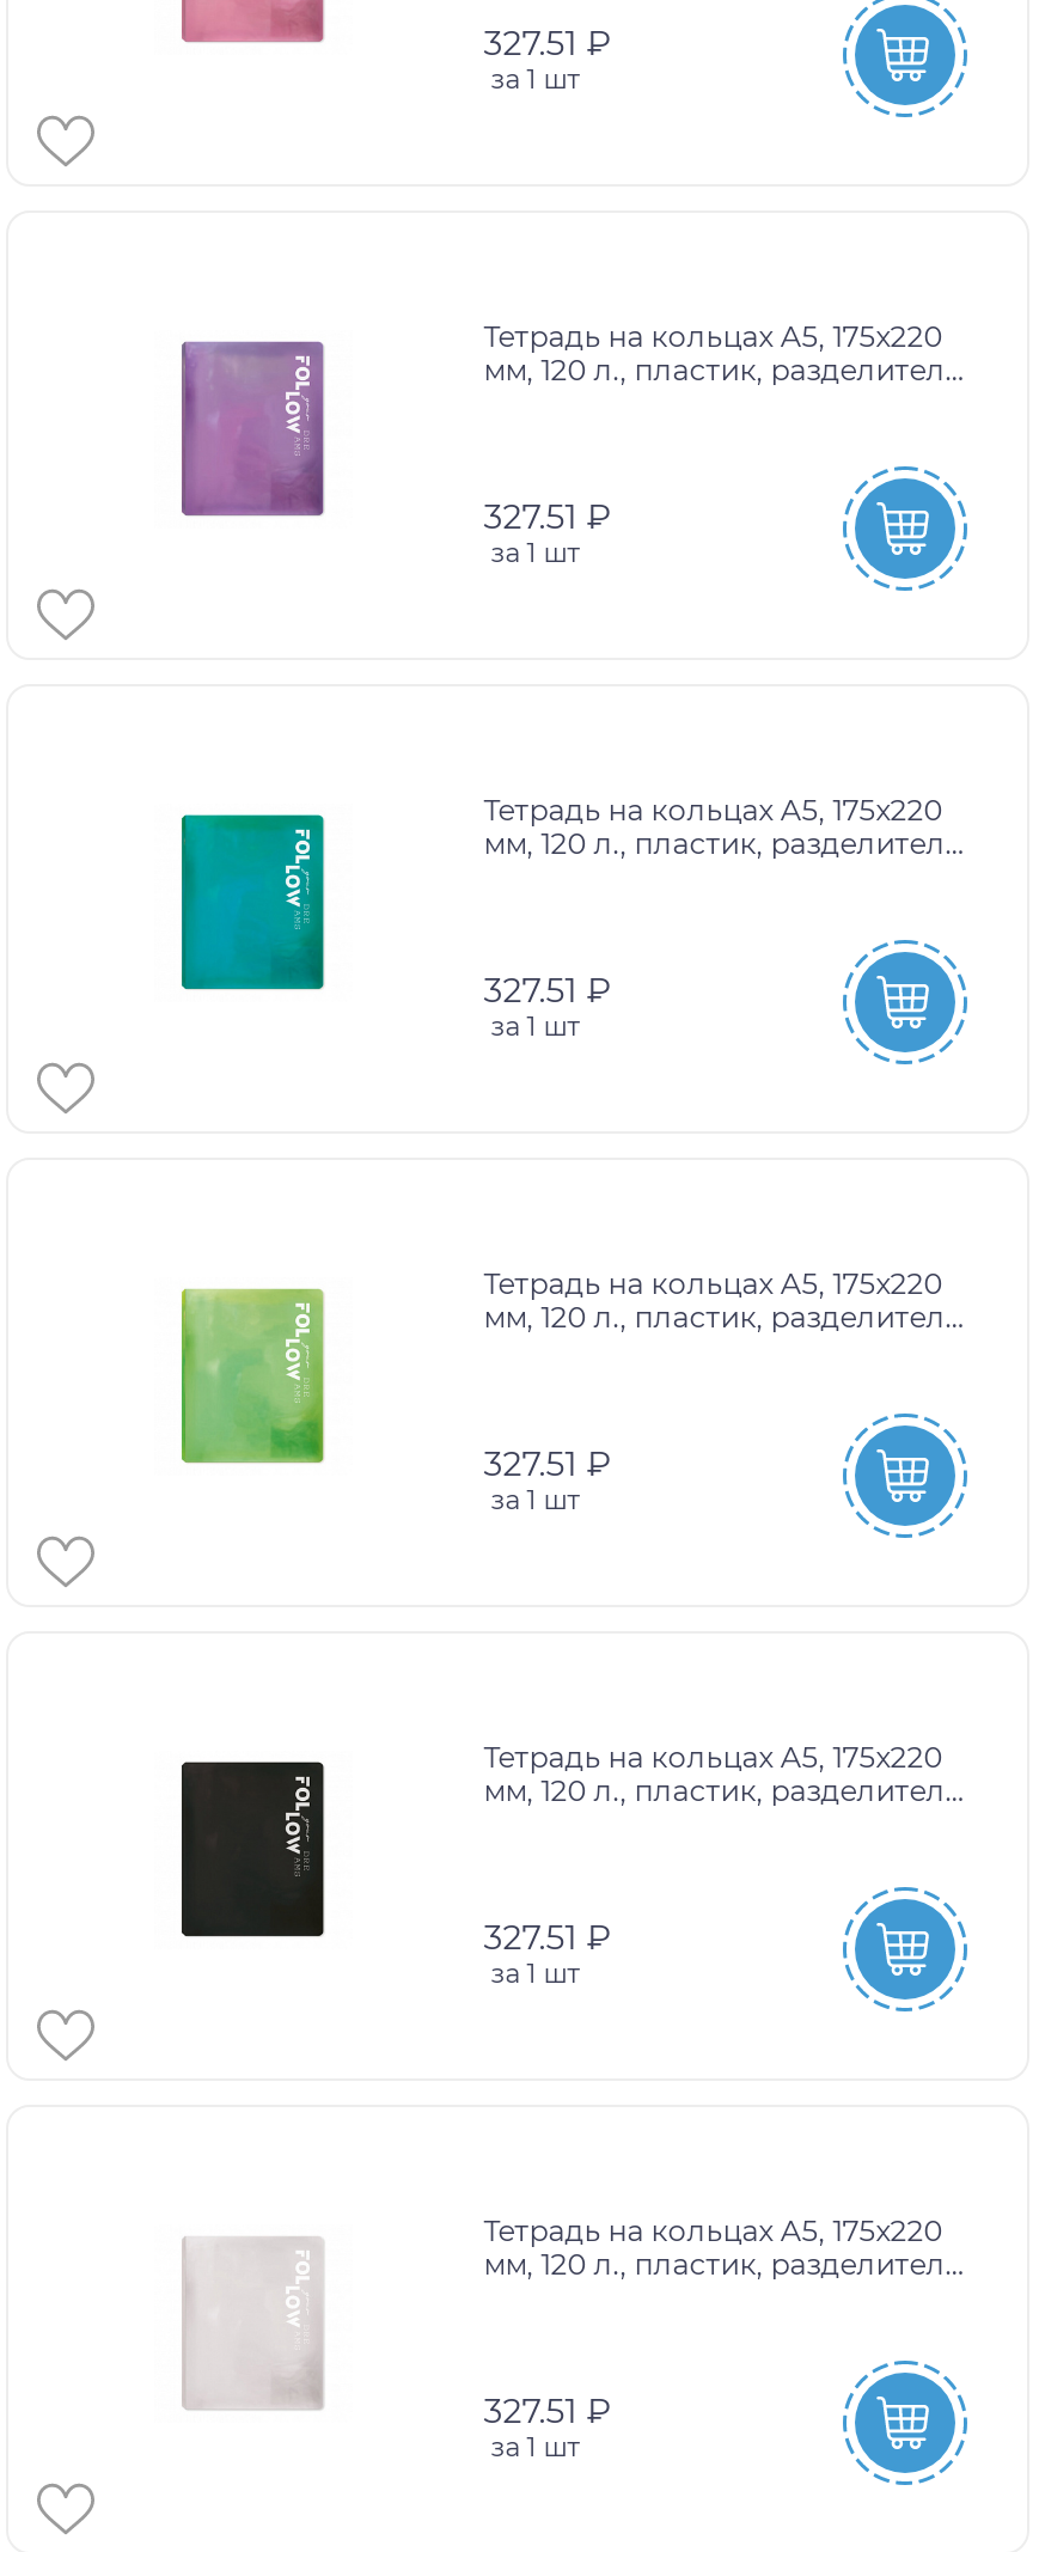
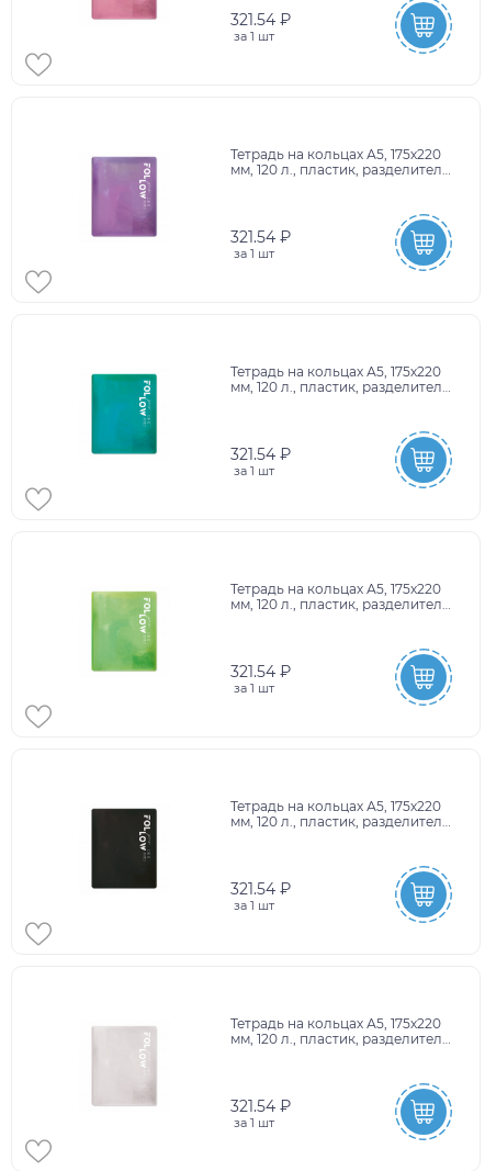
- 327.51 ₽
+ 321.54 ₽

- 327.51 ₽
+ 321.54 ₽

- 327.51 ₽
+ 321.54 ₽

- 327.51 ₽
+ 321.54 ₽

- 327.51 ₽
+ 321.54 ₽

- 327.51 ₽
+ 321.54 ₽
